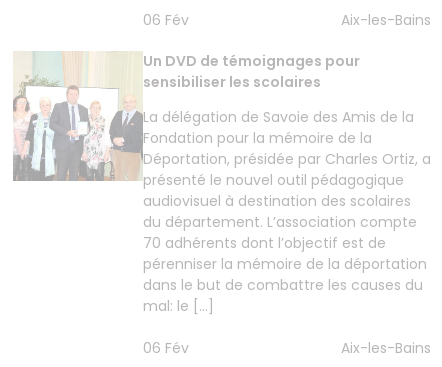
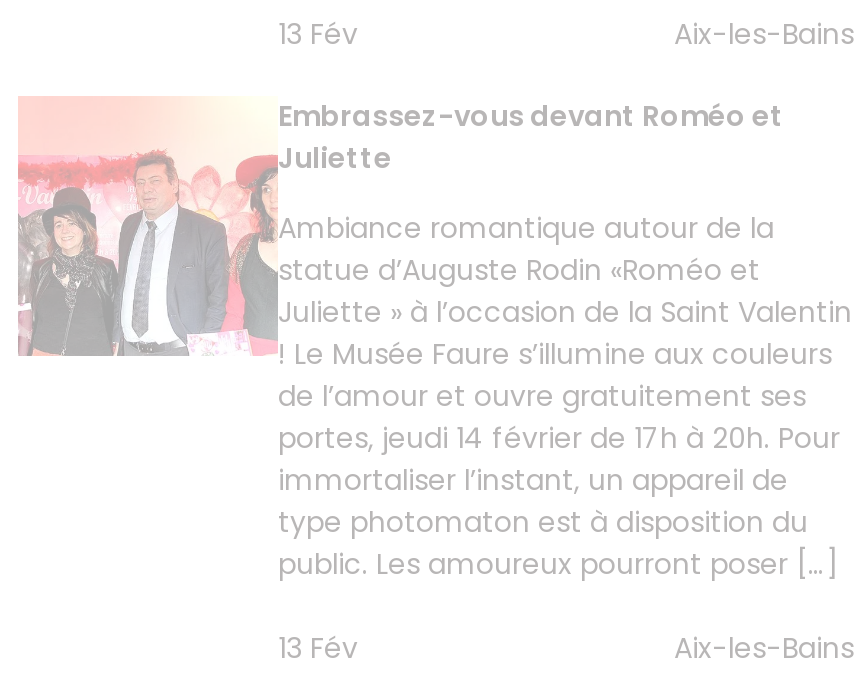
- 06 Fév
+ 13 Fév

- [image]
- Un DVD de témoignages pour
- sensibiliser les scolaires
+ [image]
+ Embrassez-vous devant Roméo et
+ Juliette

- La délégation de Savoie des Amis de la
- Fondation pour la mémoire de la
- Déportation, présidée par Charles Ortiz, a
- présenté le nouvel outil pédagogique
- audiovisuel à destination des scolaires
- du département. L’association compte
- 70 adhérents dont l’objectif est de
- pérenniser la mémoire de la déportation
- dans le but de combattre les causes du
- mal: le […]
+ Ambiance romantique autour de la
+ statue d’Auguste Rodin «Roméo et
+ Juliette » à l’occasion de la Saint Valentin
+ ! Le Musée Faure s’illumine aux couleurs
+ de l’amour et ouvre gratuitement ses
+ portes, jeudi 14 février de 17h à 20h. Pour
+ immortaliser l’instant, un appareil de
+ type photomaton est à disposition du
+ public. Les amoureux pourront poser […]

- 06 Fév
+ 13 Fév
